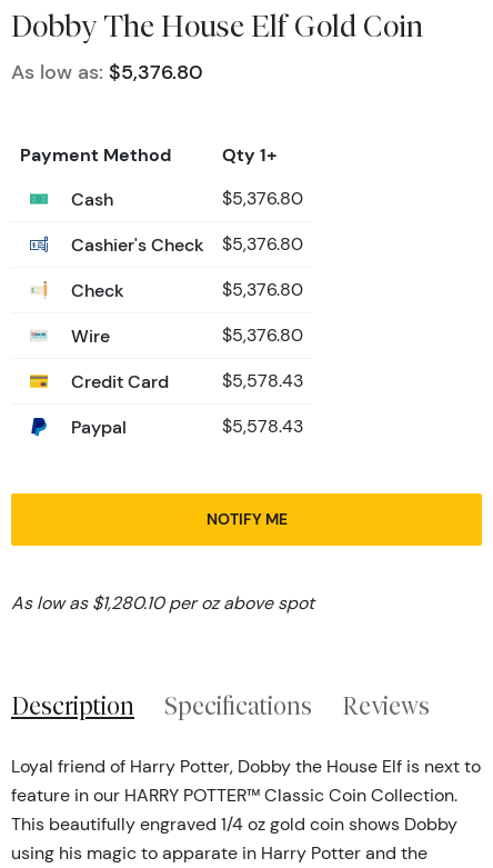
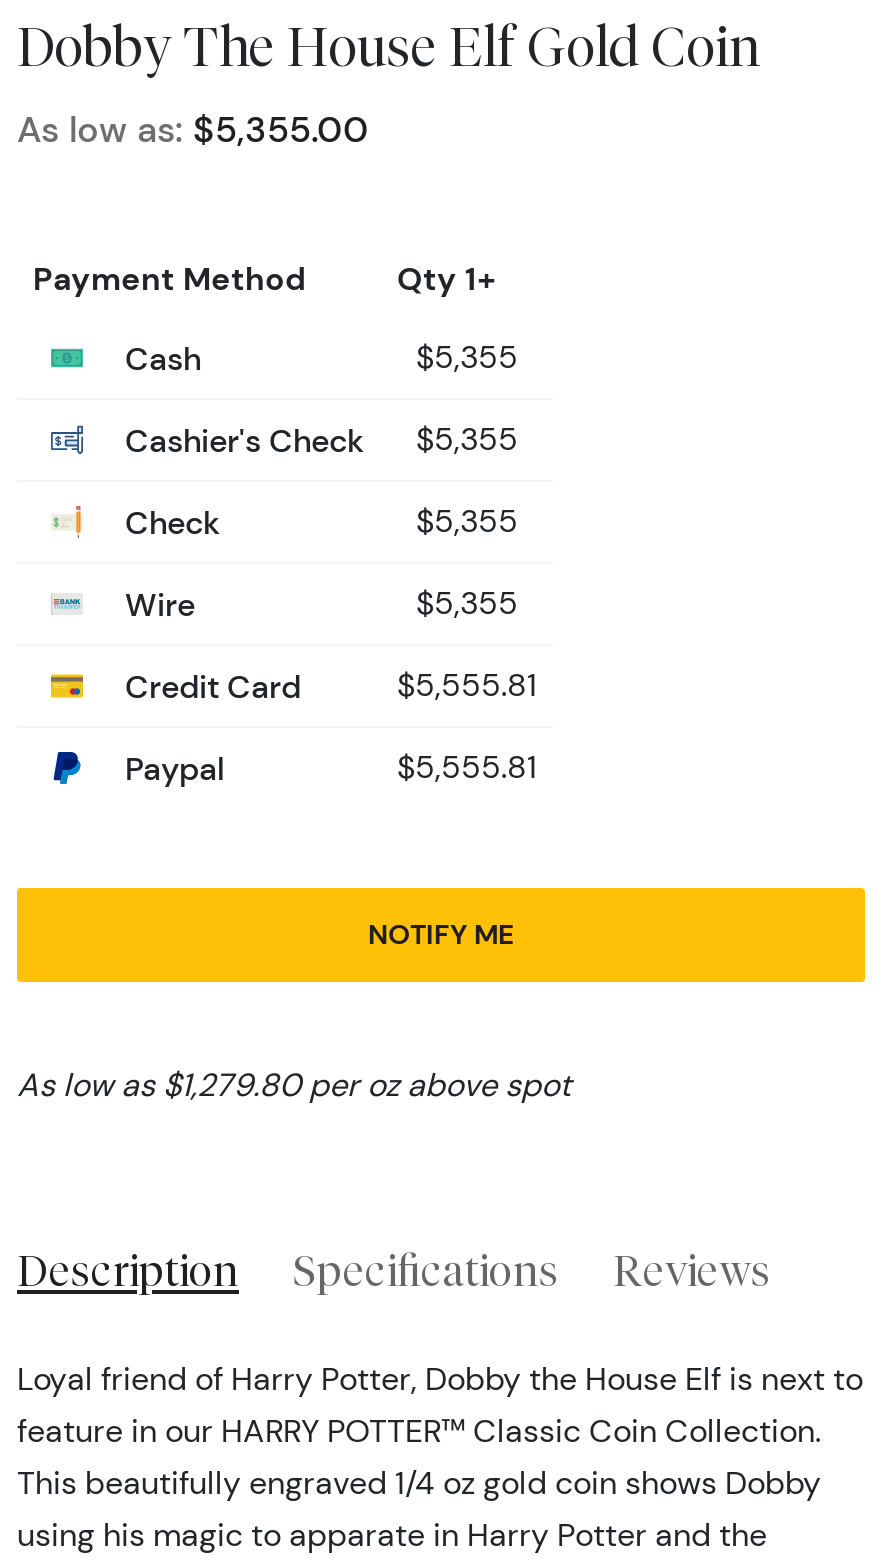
- As low as: $5,376.80
+ As low as: $5,355.00

- $5,376.80
+ $5,355

- Cashier's Check $5,376.80
+ Cashier's Check $5,355

- $5,376.80
+ $5,355

- $5,376.80
+ $5,355

- $5,578.43
+ $5,555.81

- $5,578.43
+ $5,555.81

- As low as $1,280.10 per oz above spot
+ As low as $1,279.80 per oz above spot
